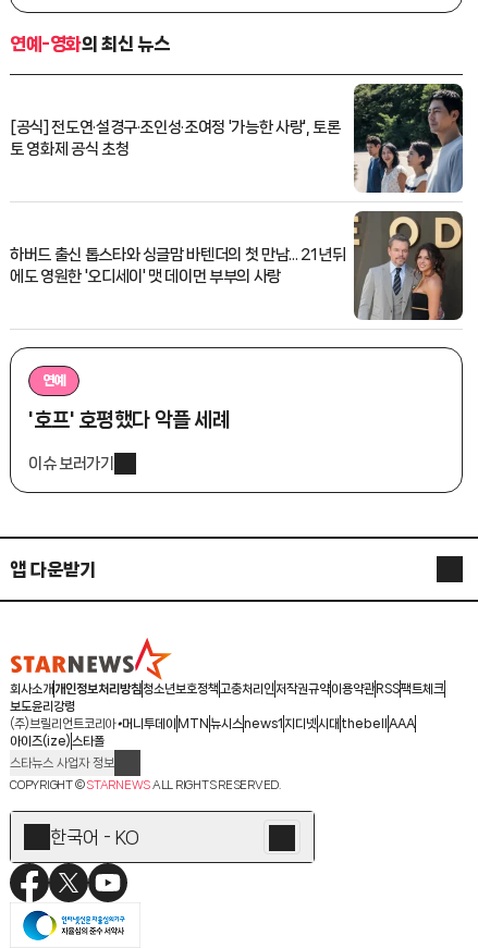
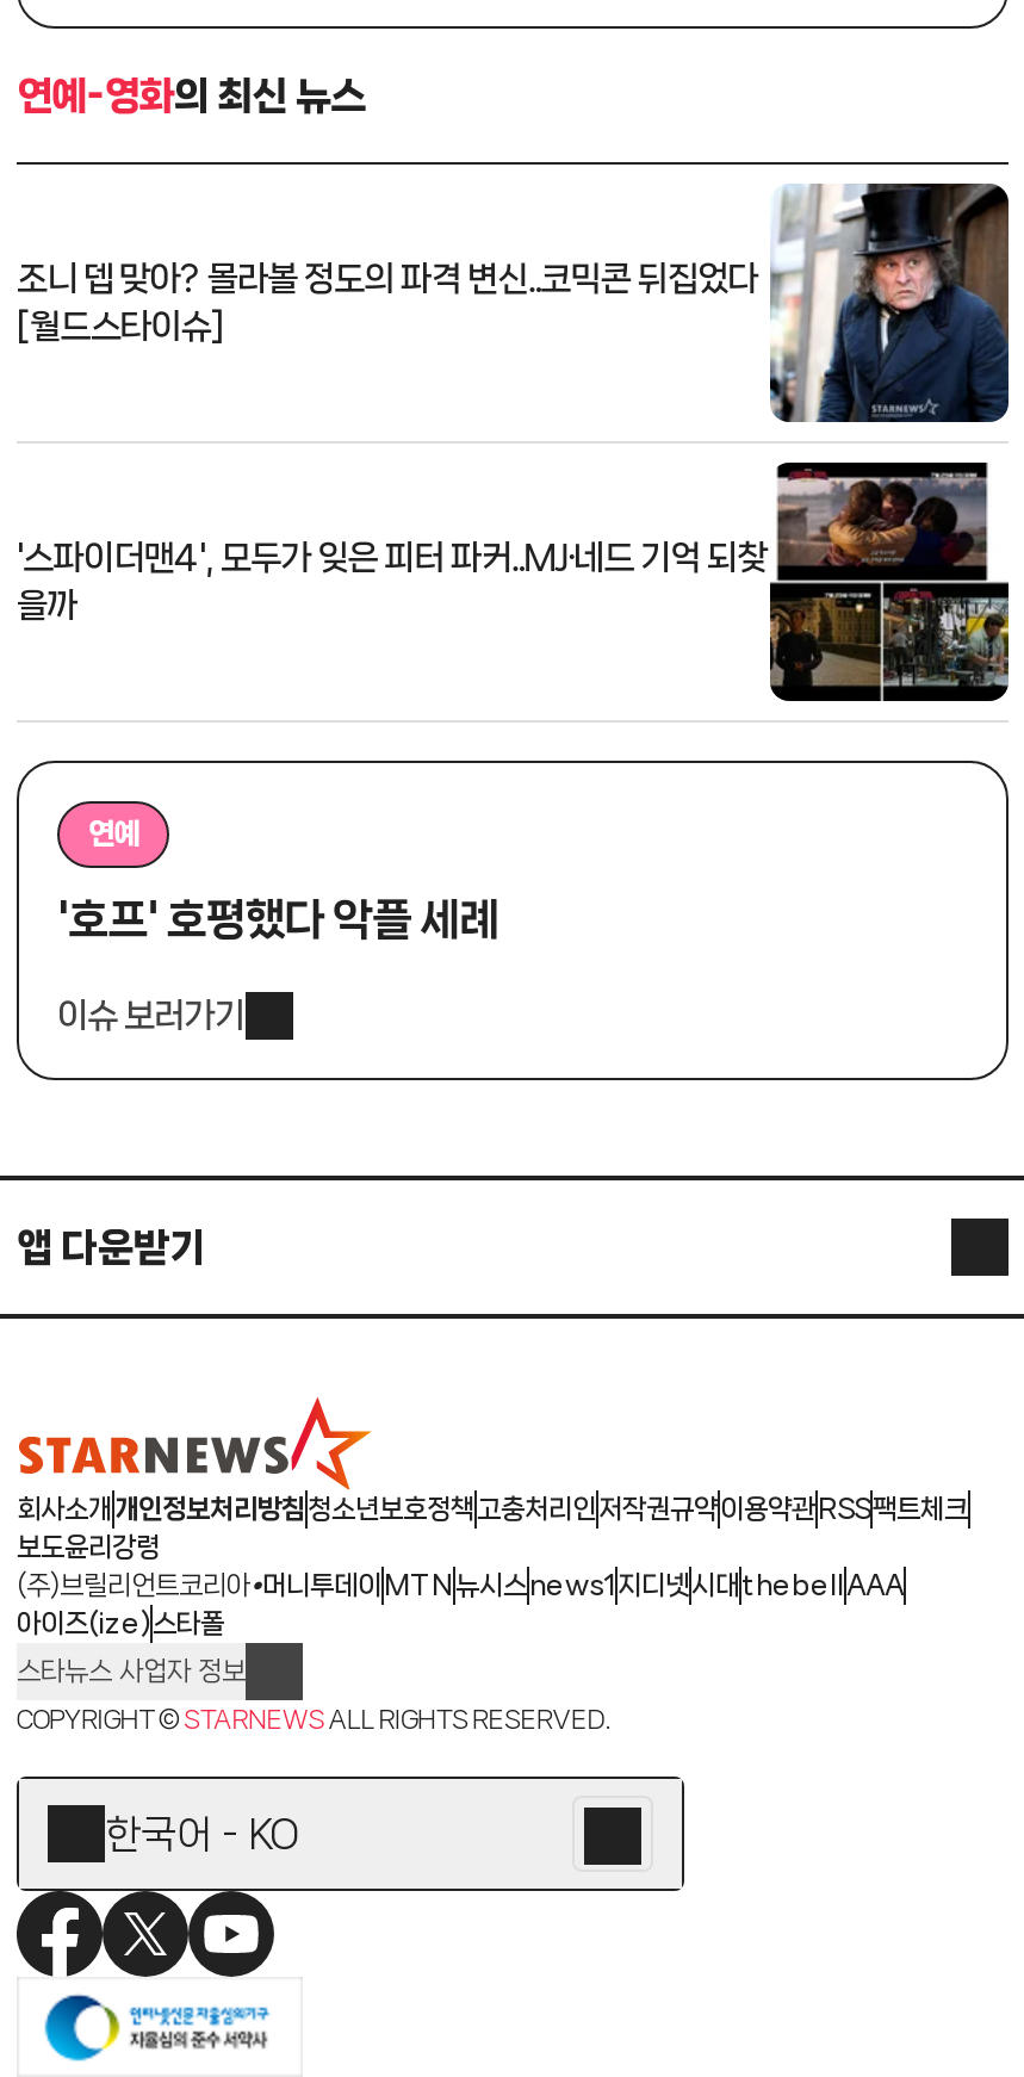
- [image]
- [공식] 전도연·설경구·조인성·조여정 '가능한 사랑', 토론
- 토 영화제 공식 초청
+ [image]
+ 조니 뎁 맞아? 몰라볼 정도의 파격 변신..코믹콘 뒤집었다
+ [월드스타이슈]

- [image]
- 하버드 출신 톱스타와 싱글맘 바텐더의 첫 만남... 21년뒤
- 에도 영원한 '오디세이' 맷 데이먼 부부의 사랑
+ [image]
+ '스파이더맨4', 모두가 잊은 피터 파커..MJ·네드 기억 되찾
+ 을까
